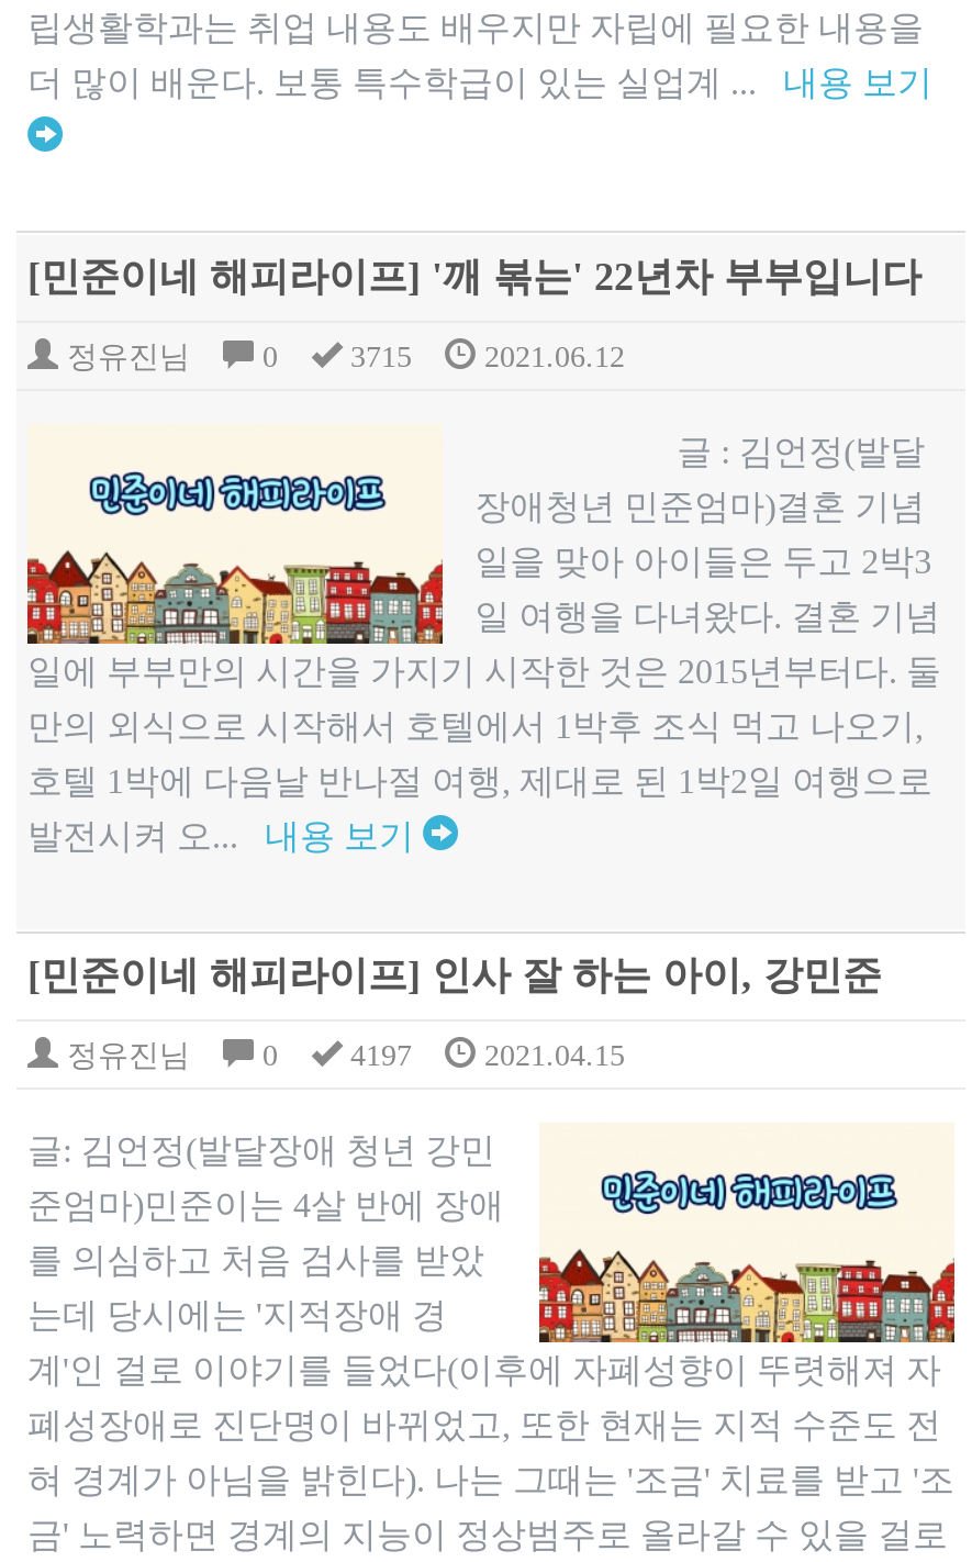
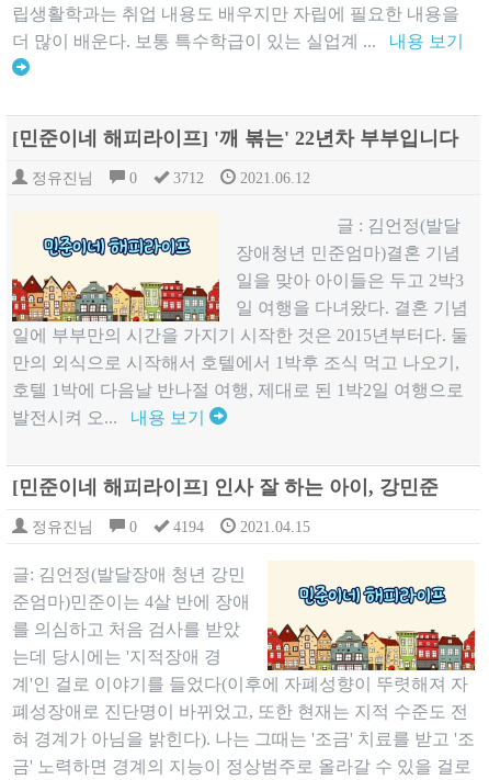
- 정유진님 0 3715 2021.06.12
+ 정유진님 0 3712 2021.06.12

- 4197
+ 4194
